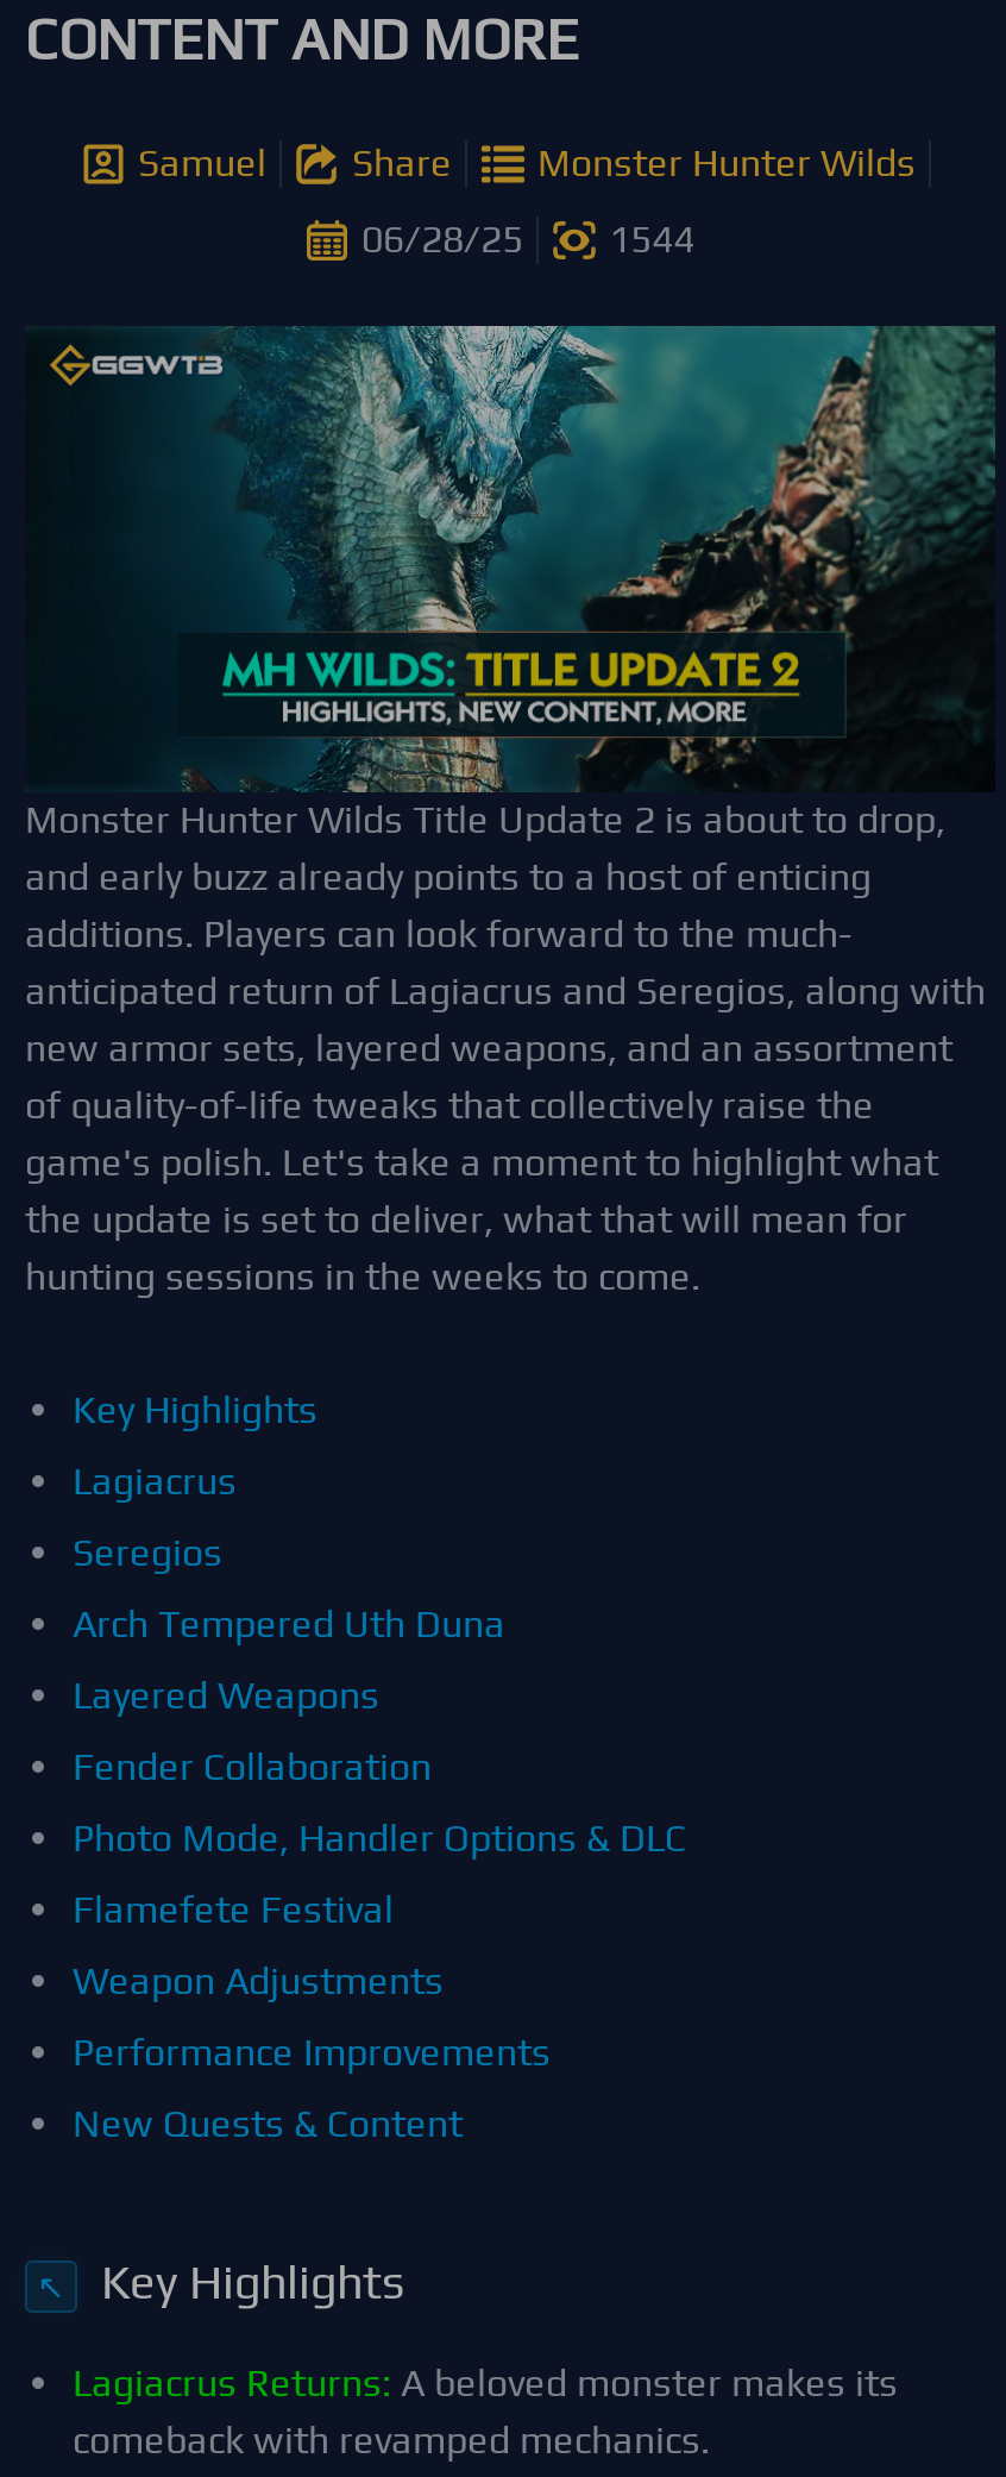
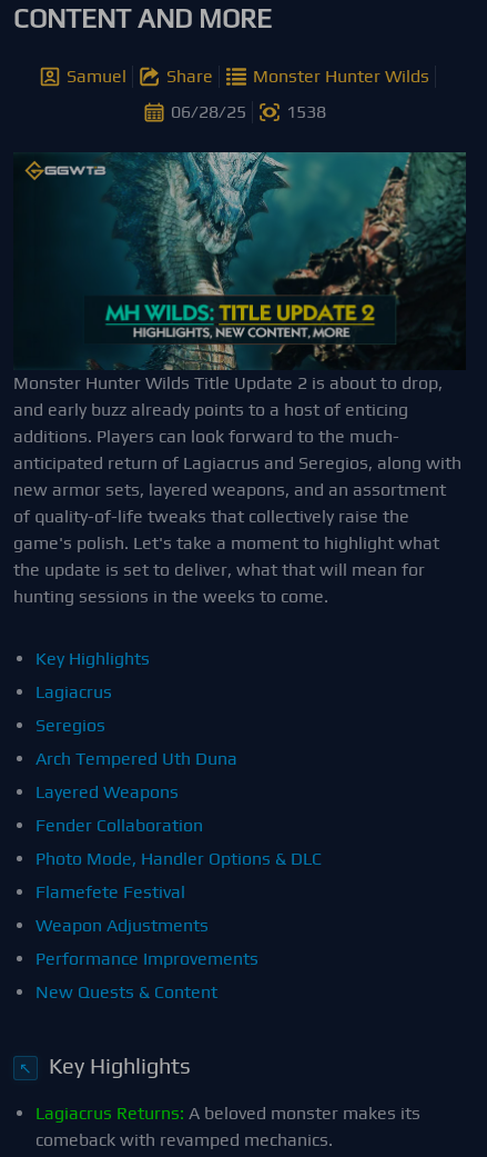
- 06/28/25 1544
+ 06/28/25 1538
